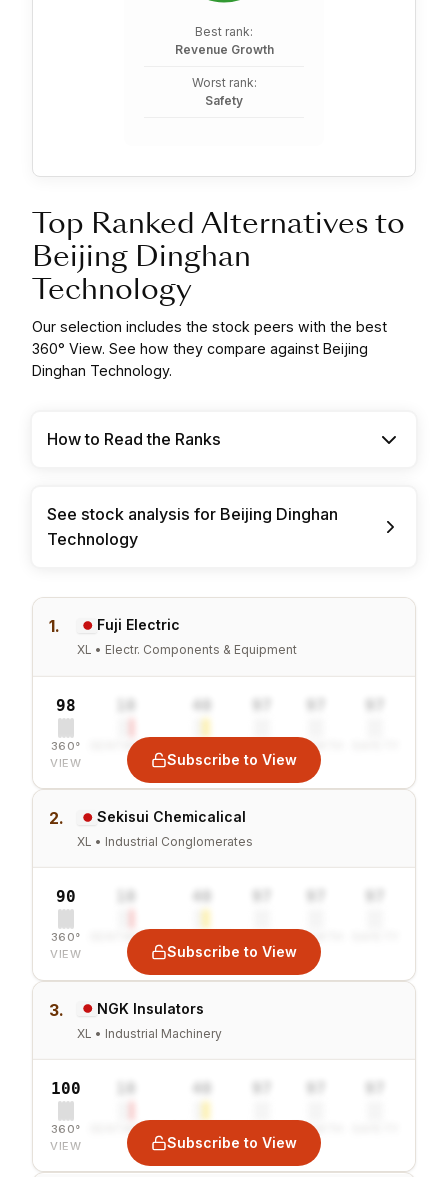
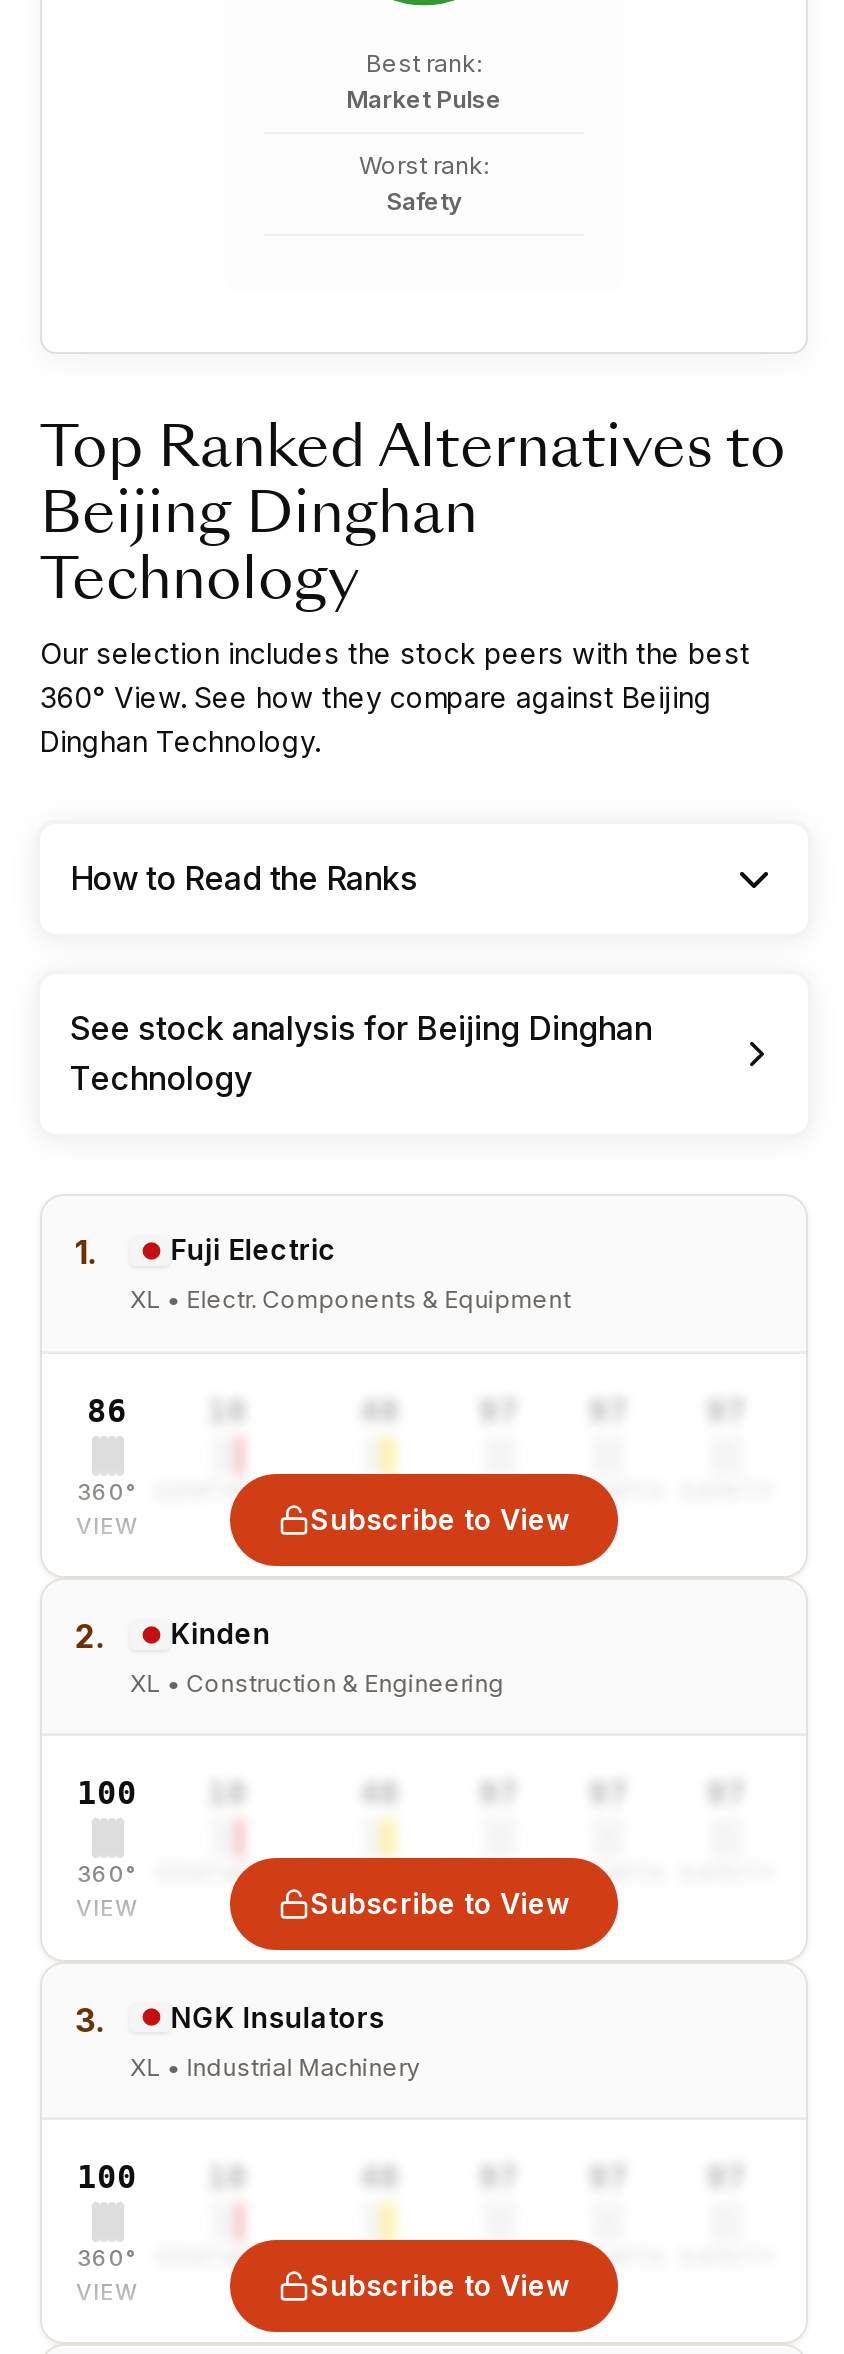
- Revenue Growth
+ Market Pulse

- 98
+ 86

- Sekisui Chemicalical
+ Kinden

- XL • Industrial Conglomerates
+ XL • Construction & Engineering

- 90
+ 100
